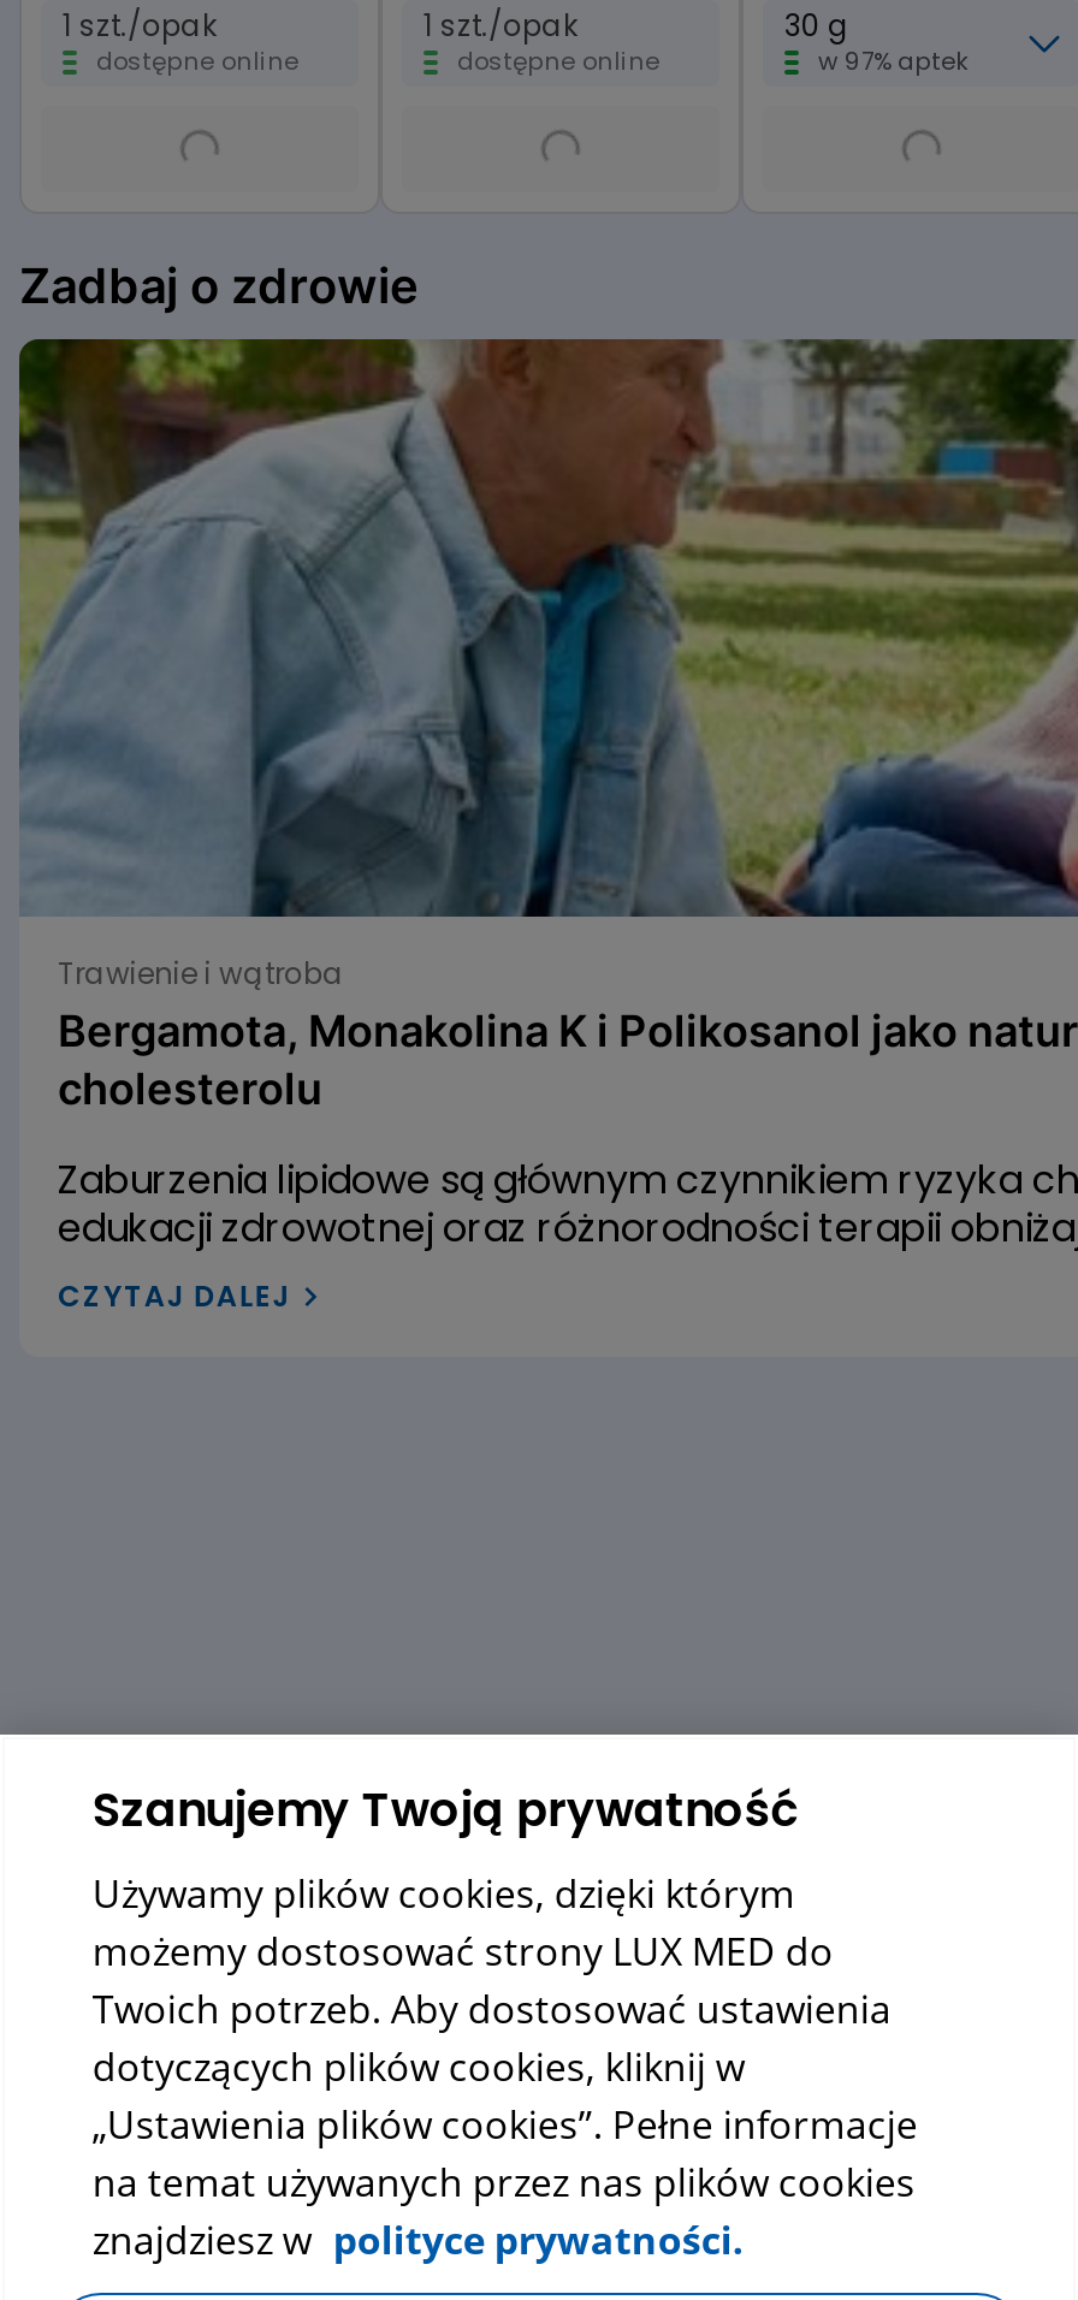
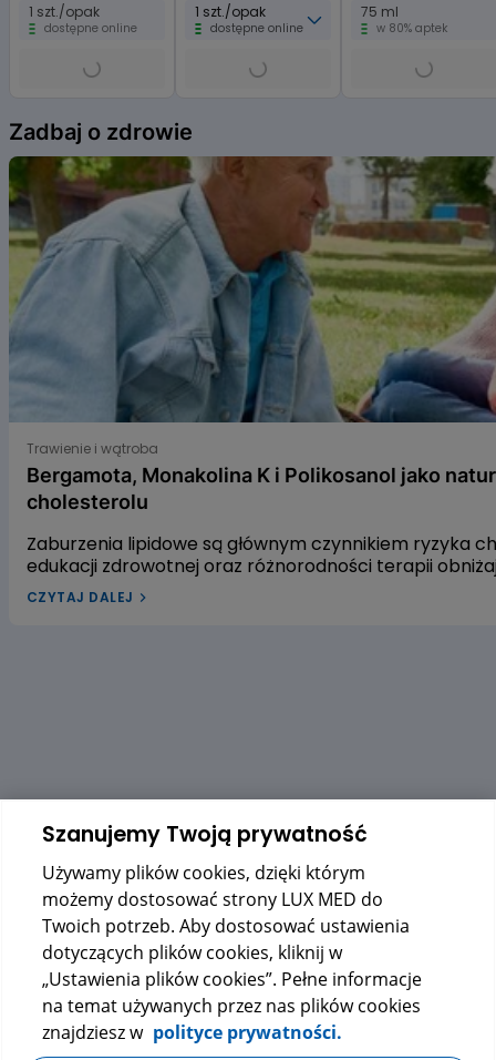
- 30 g
- w 97% aptek
+ 75 ml
+ w 80% aptek
